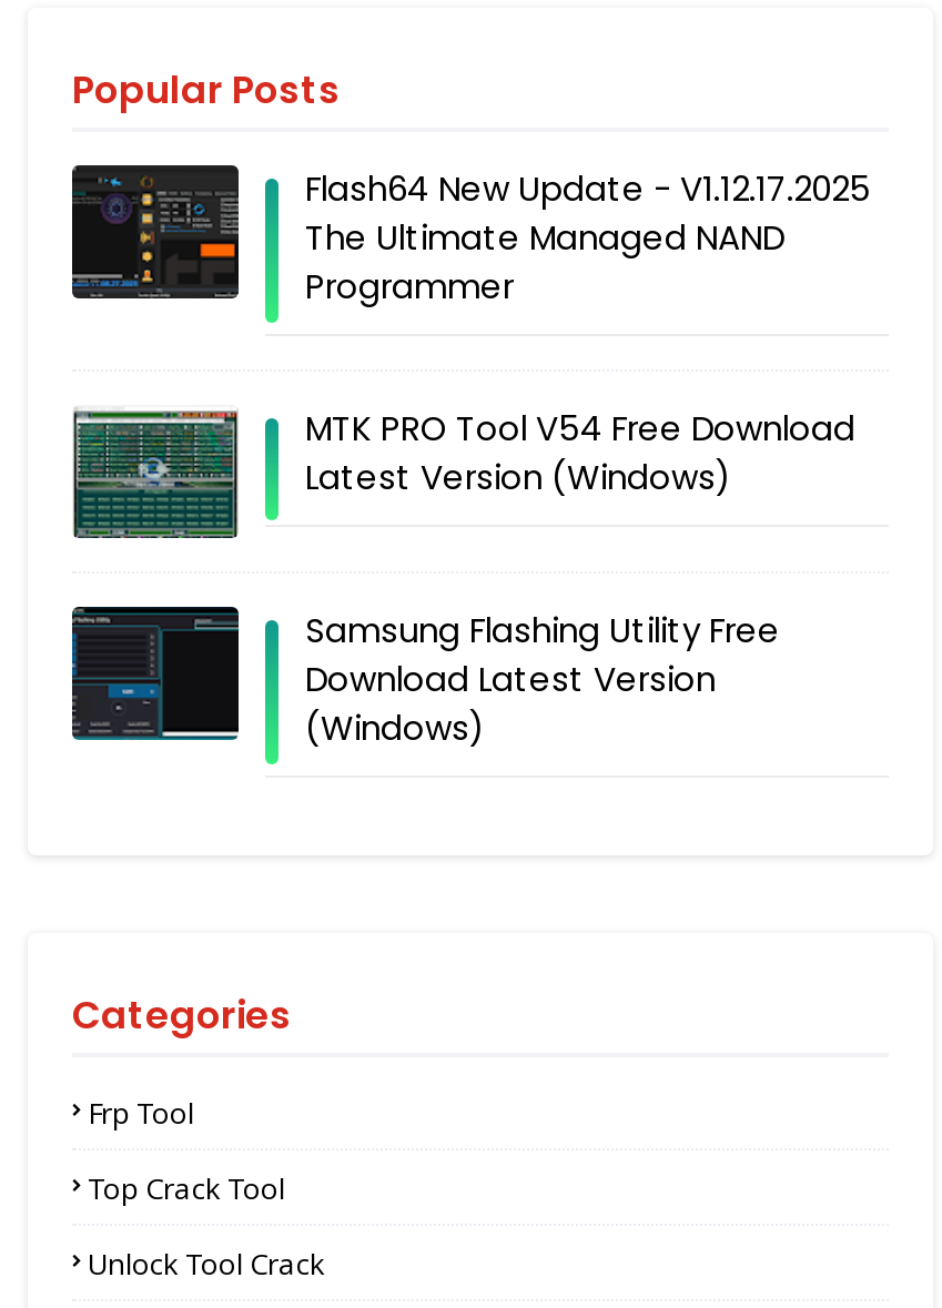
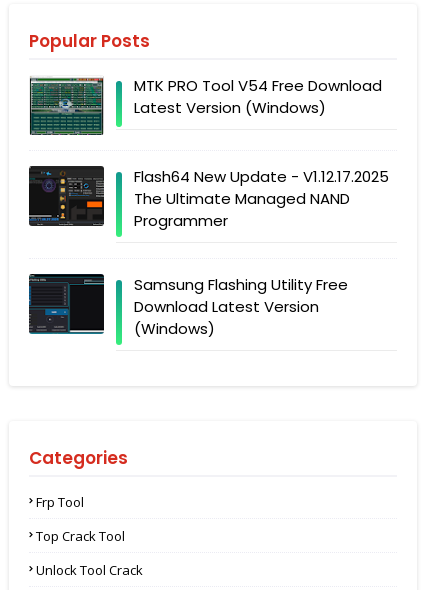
moved down: [image] | Flash64 New Update - V1.12.17.2025 | The Ultimate Managed NAND | Programmer

moved up: [image] | MTK PRO Tool V54 Free Download | Latest Version (Windows)
